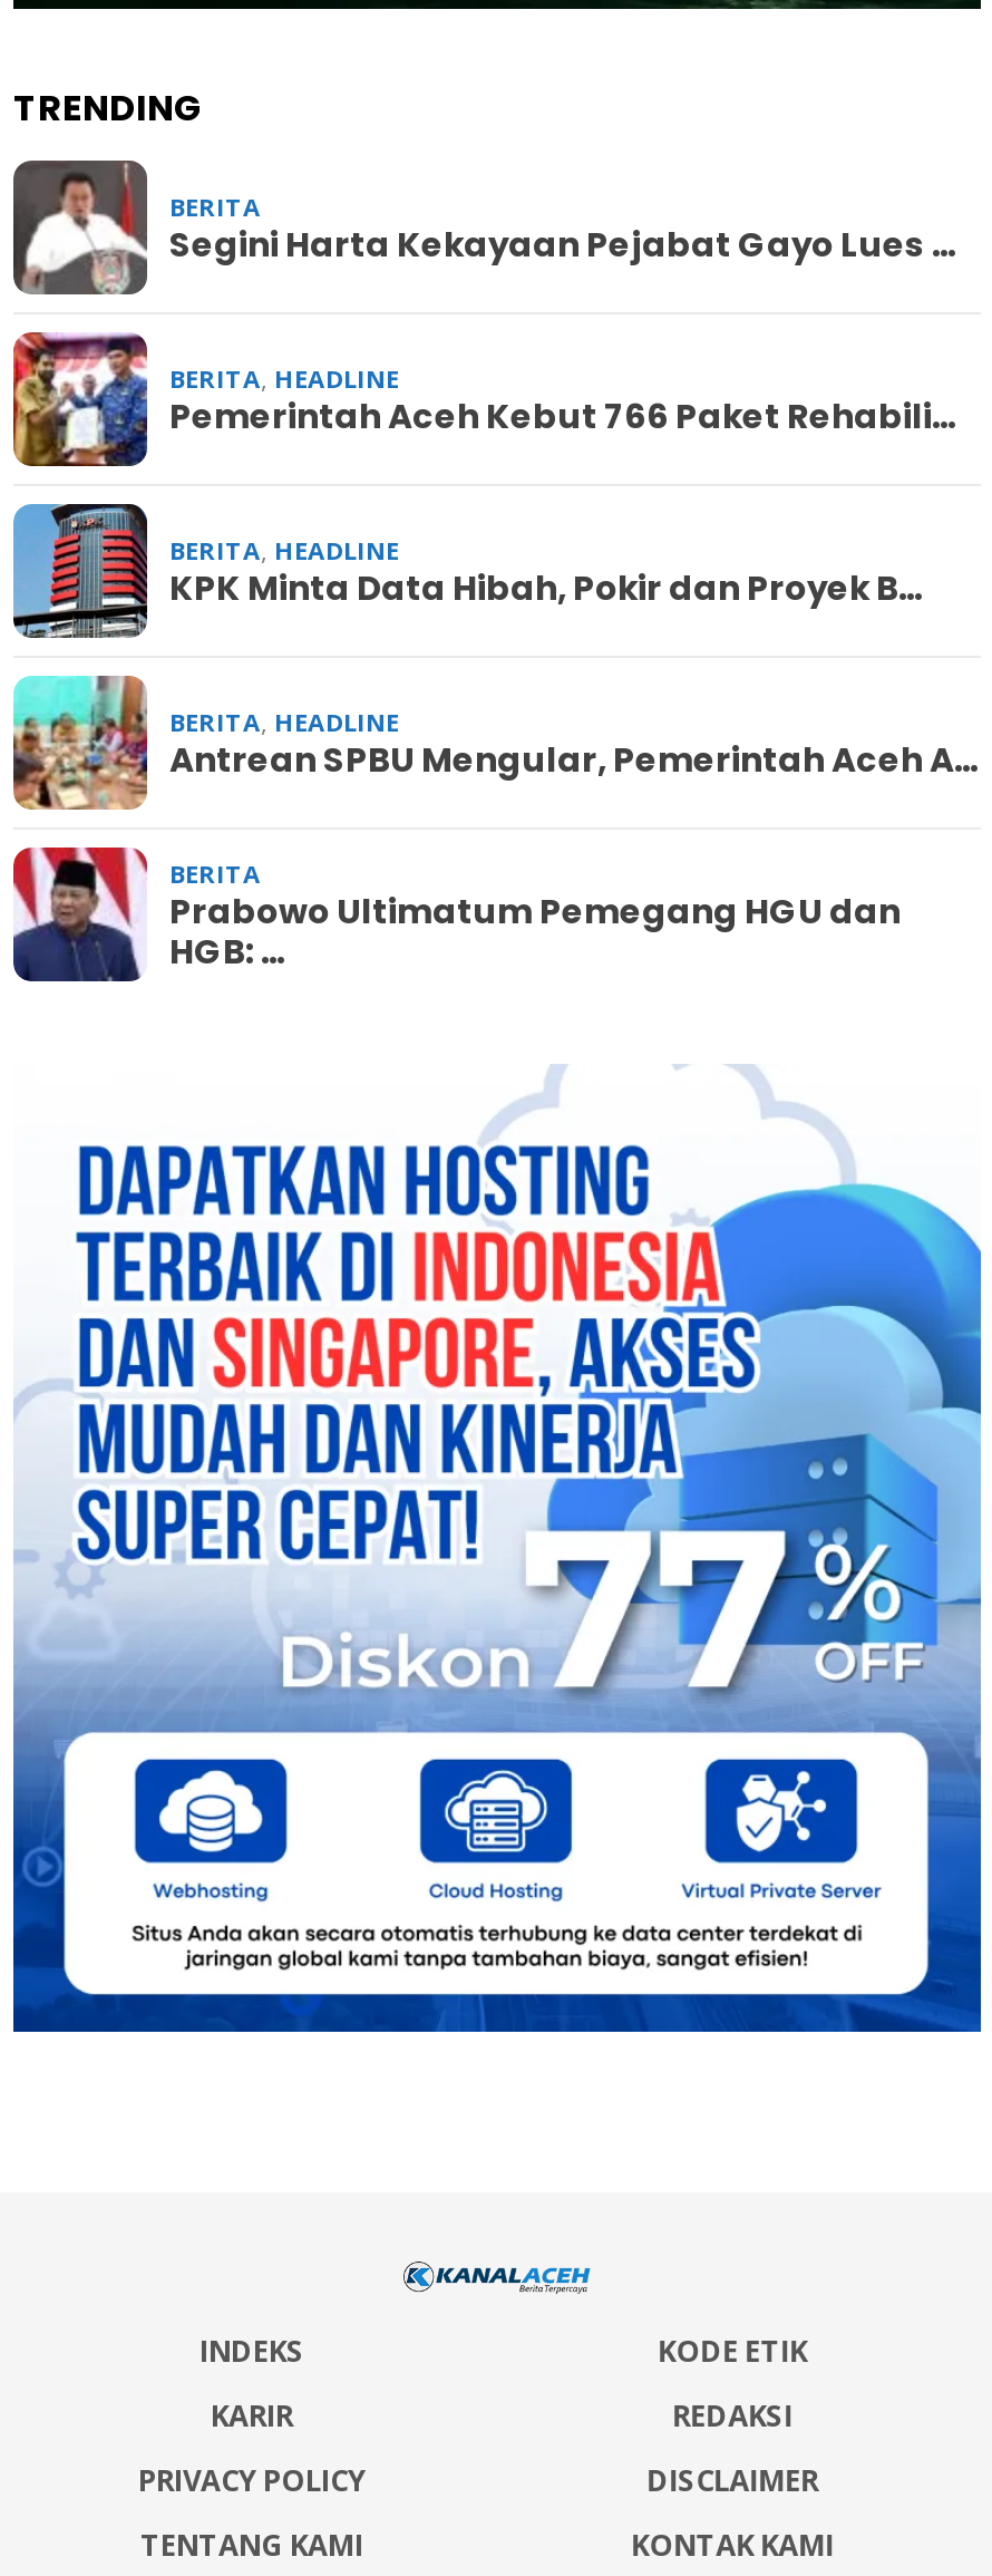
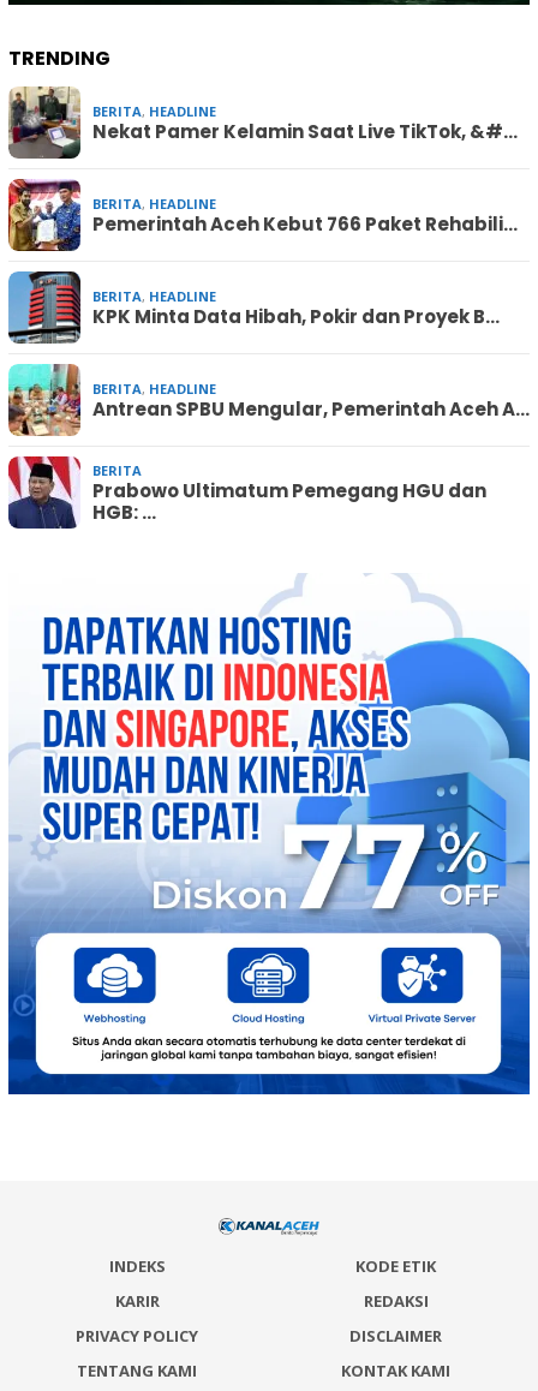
- [image]
- BERITA
- Segini Harta Kekayaan Pejabat Gayo Lues …
+ [image]
+ BERITA, HEADLINE
+ Nekat Pamer Kelamin Saat Live TikTok, &#…
